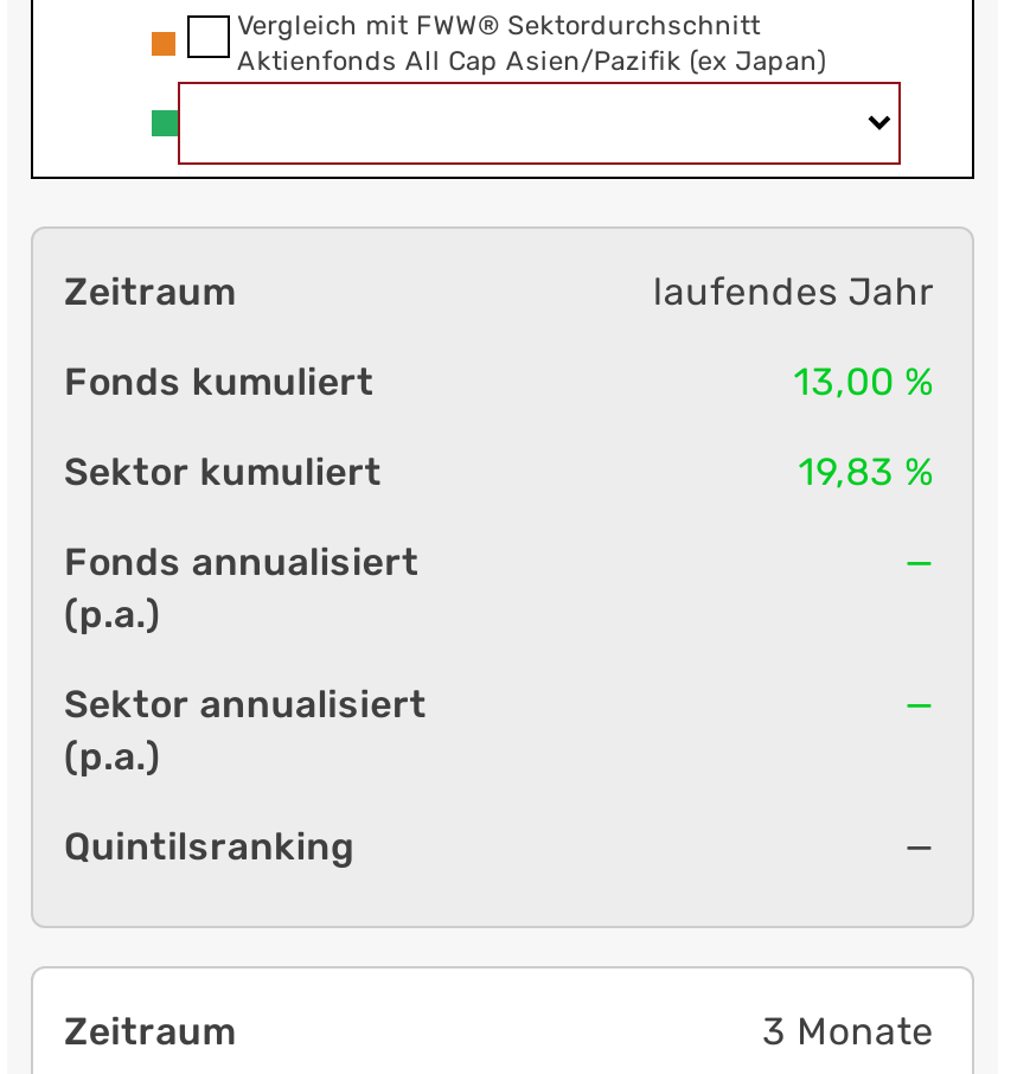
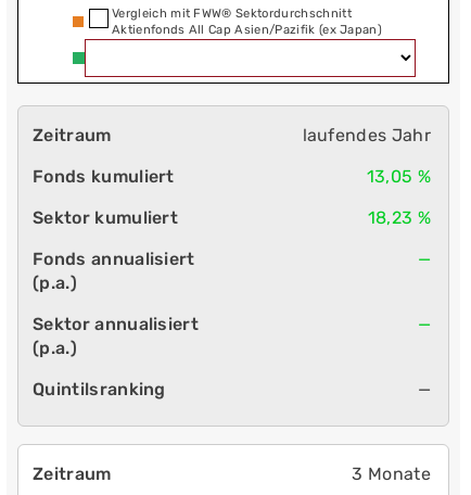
- 13,00 %
+ 13,05 %

- 19,83 %
+ 18,23 %
